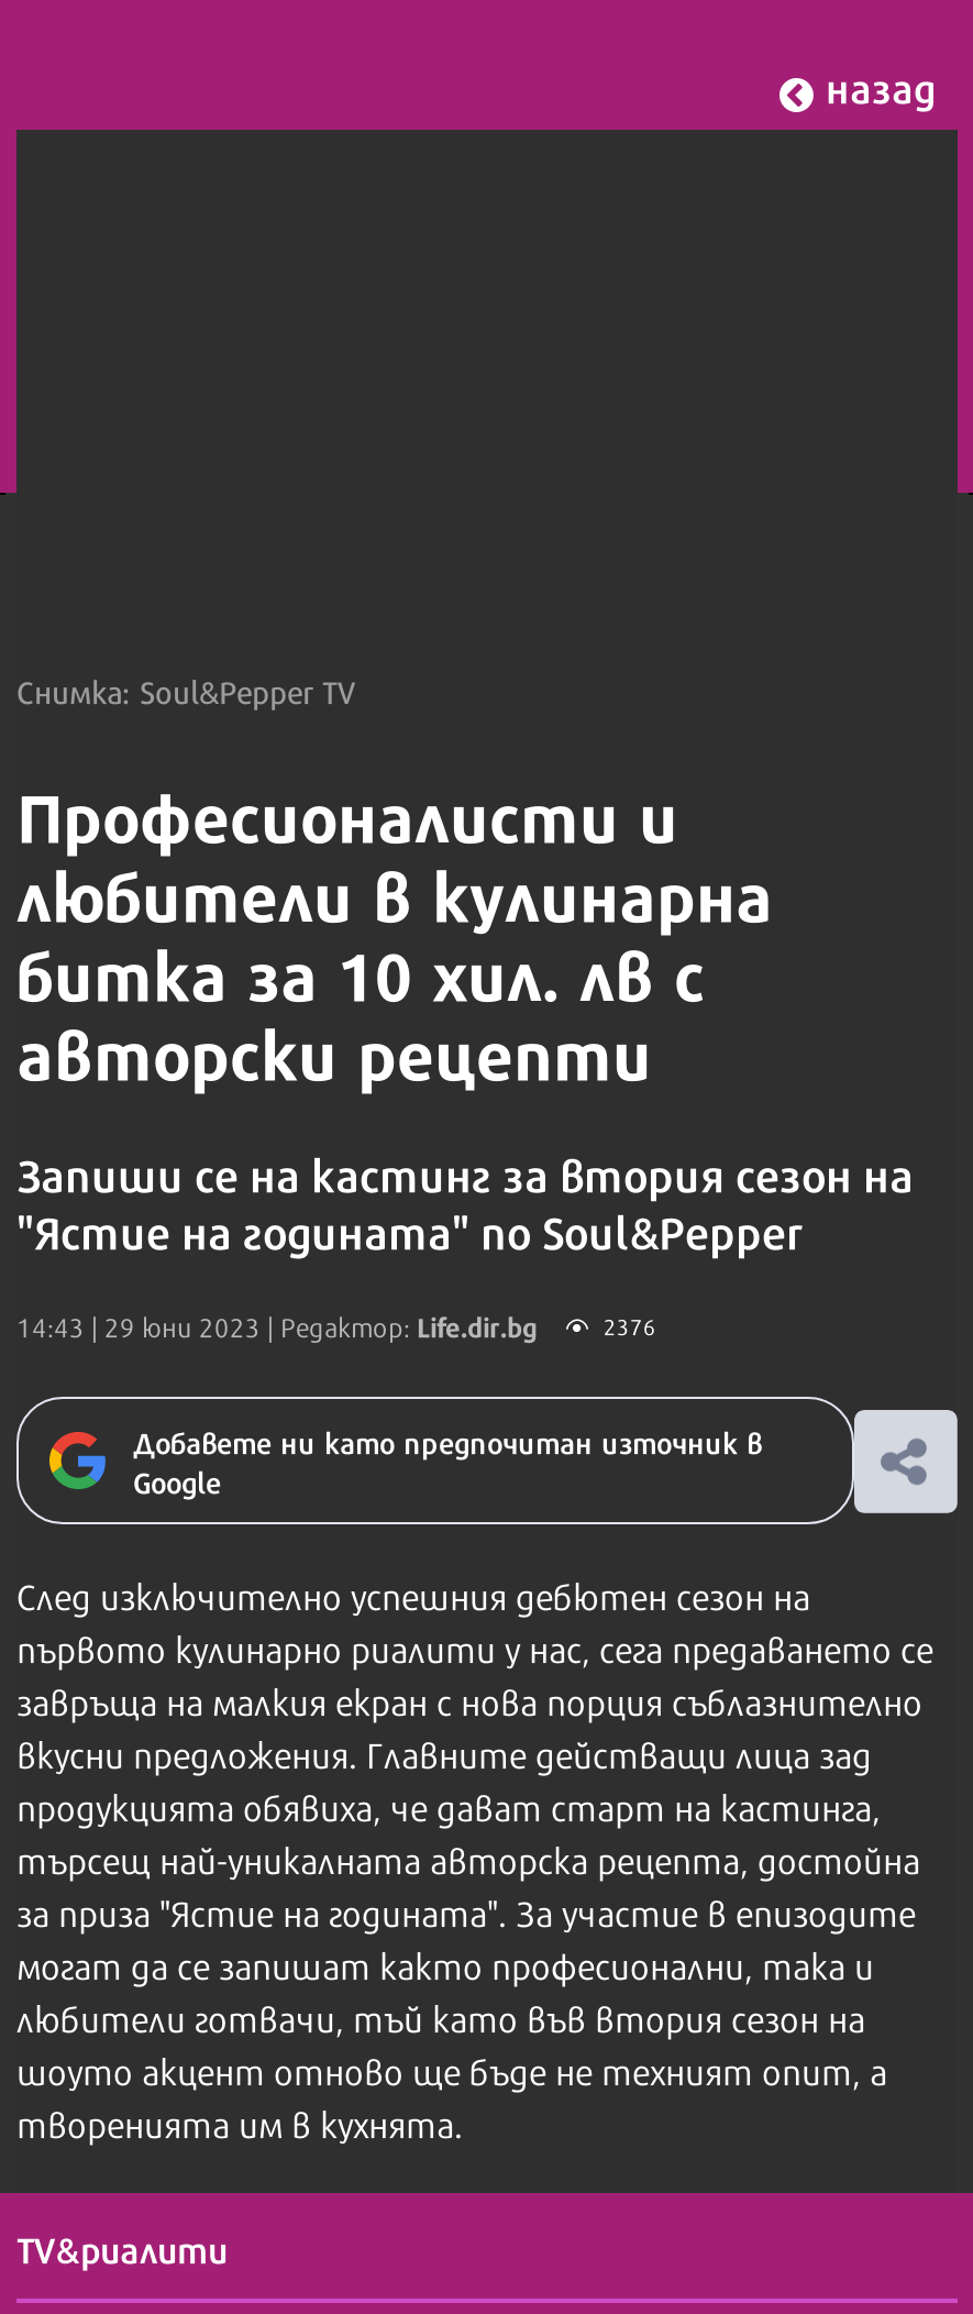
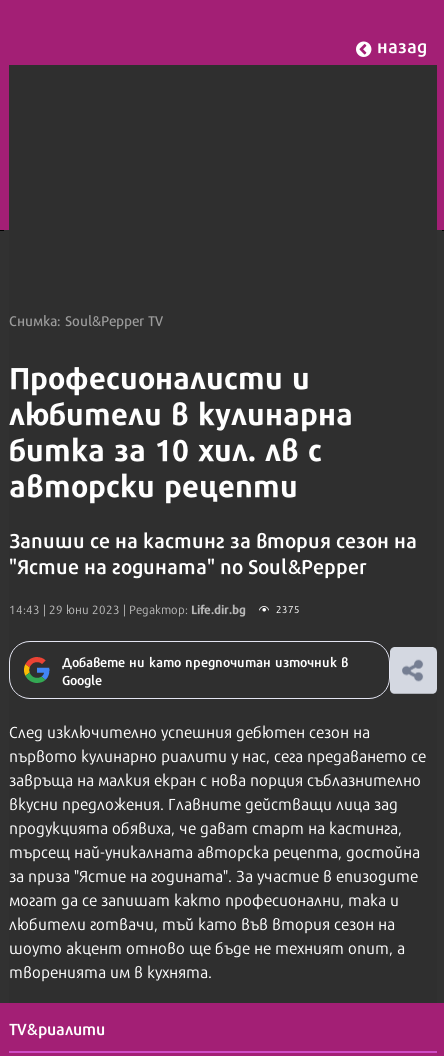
- 2376
+ 2375
